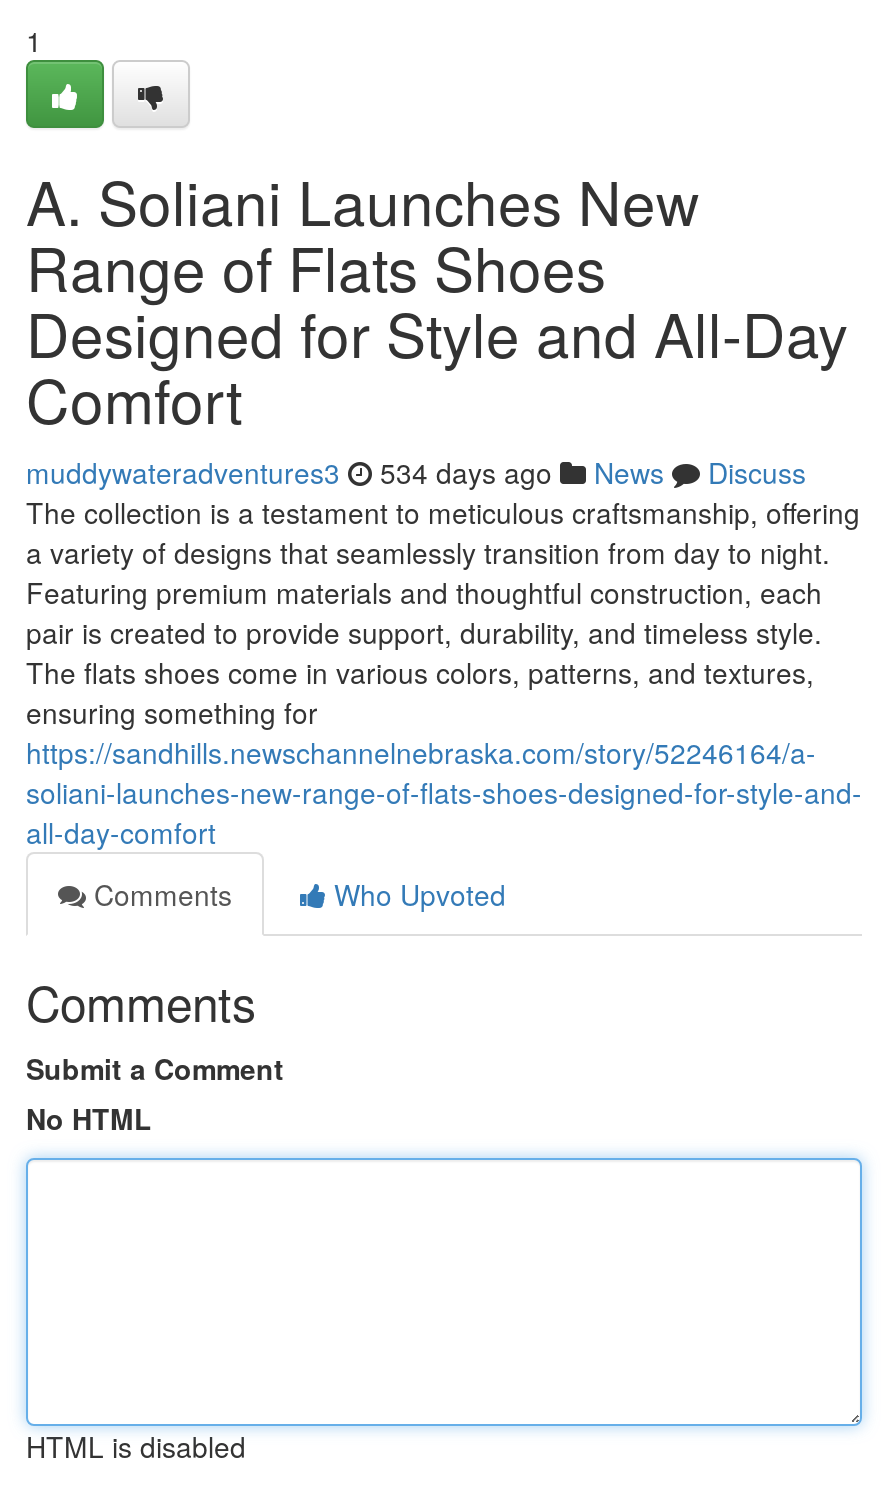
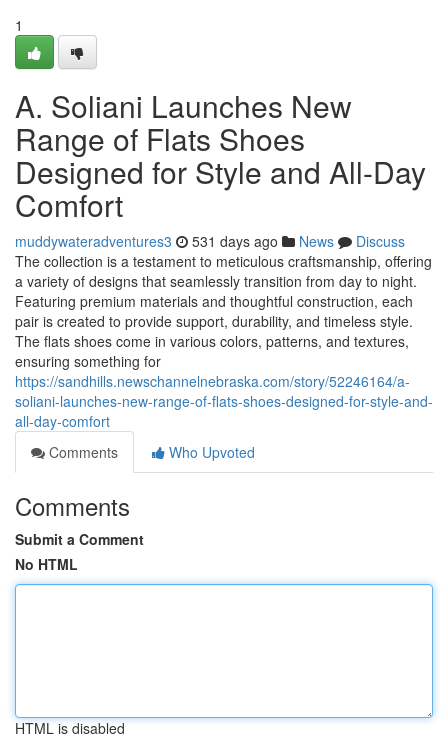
- muddywateradventures3 534 days ago News Discuss
+ muddywateradventures3 531 days ago News Discuss
